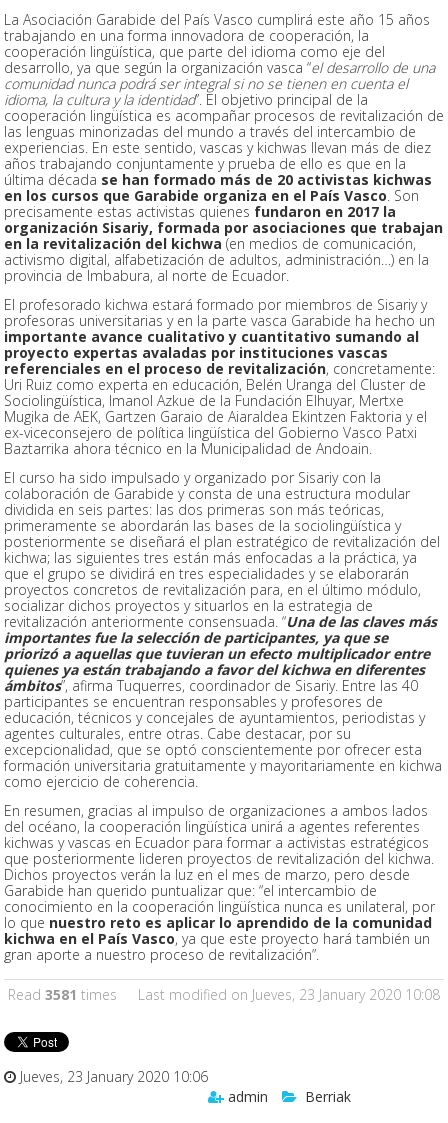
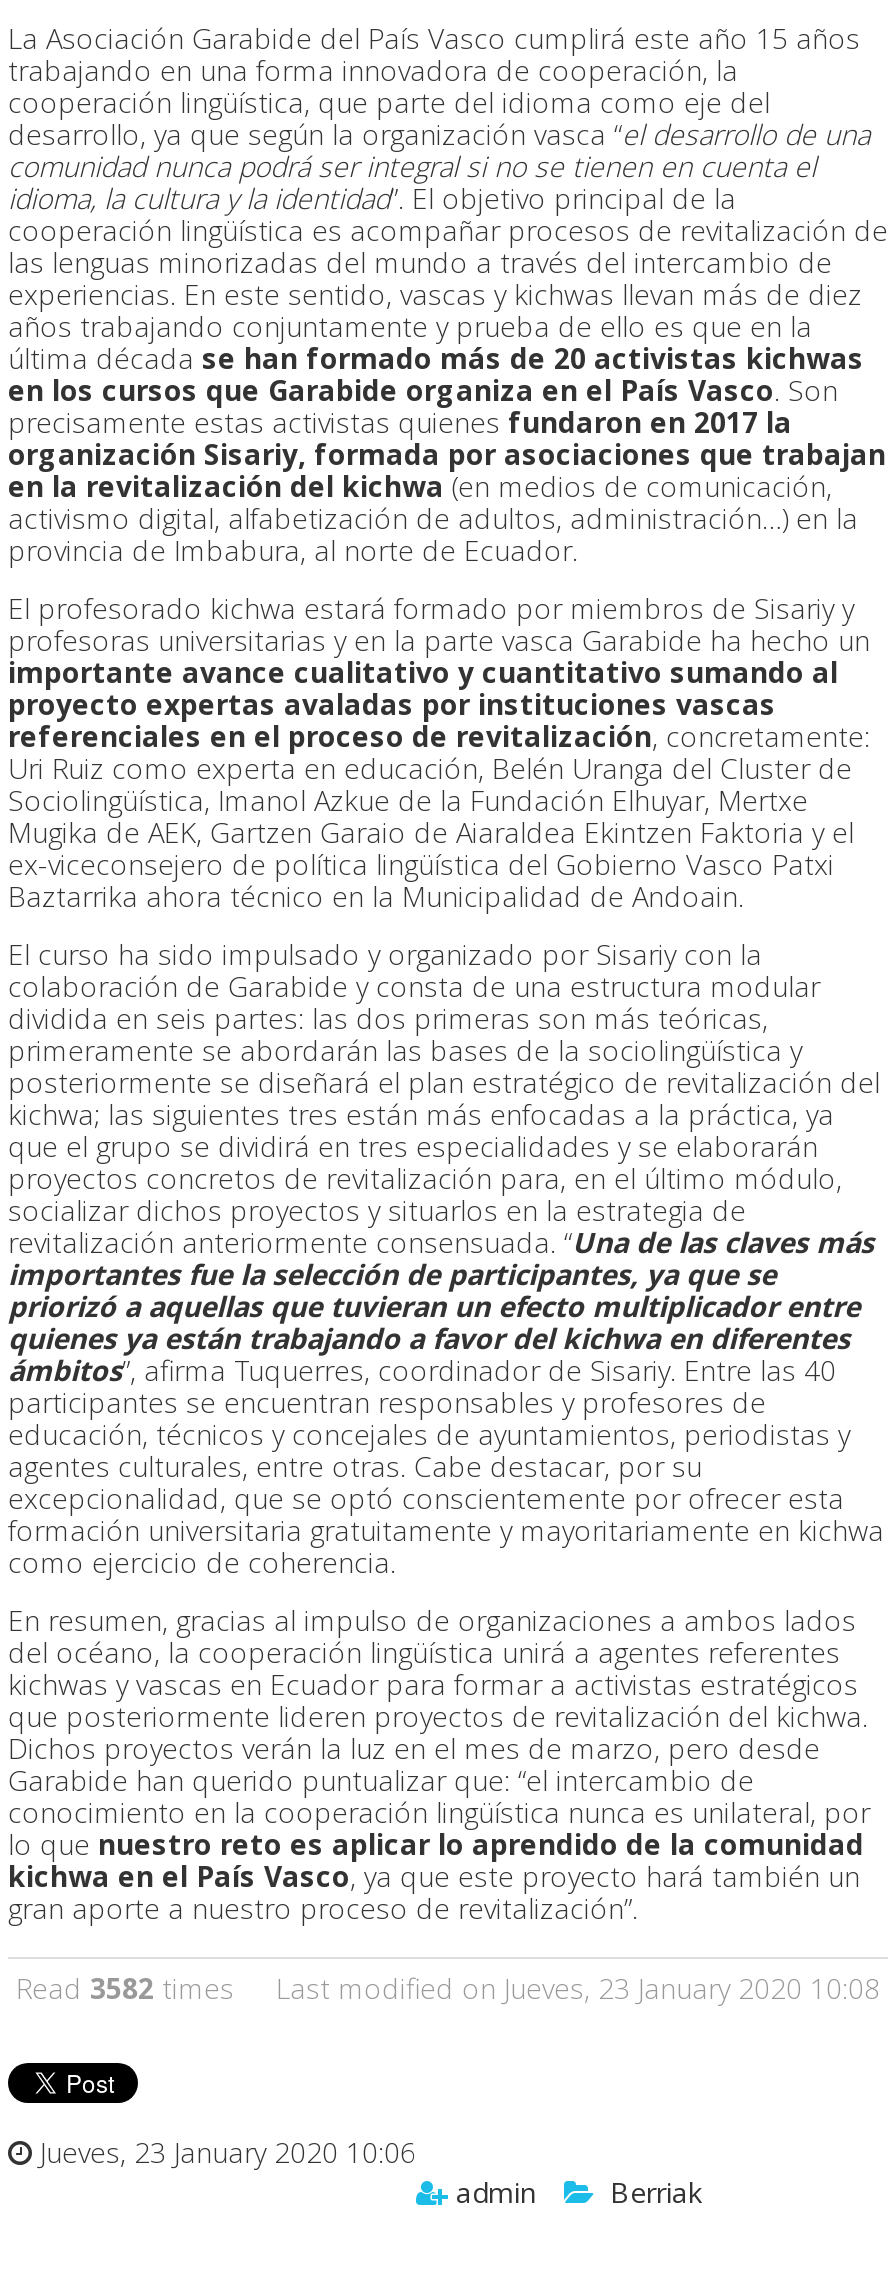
- Read 3581 times Last modified on Jueves, 23 January 2020 10:08
+ Read 3582 times Last modified on Jueves, 23 January 2020 10:08
